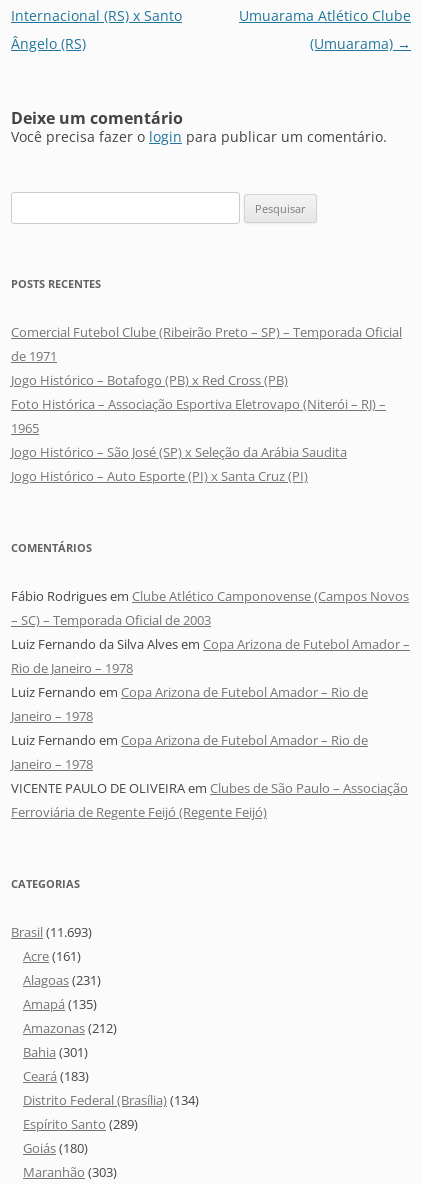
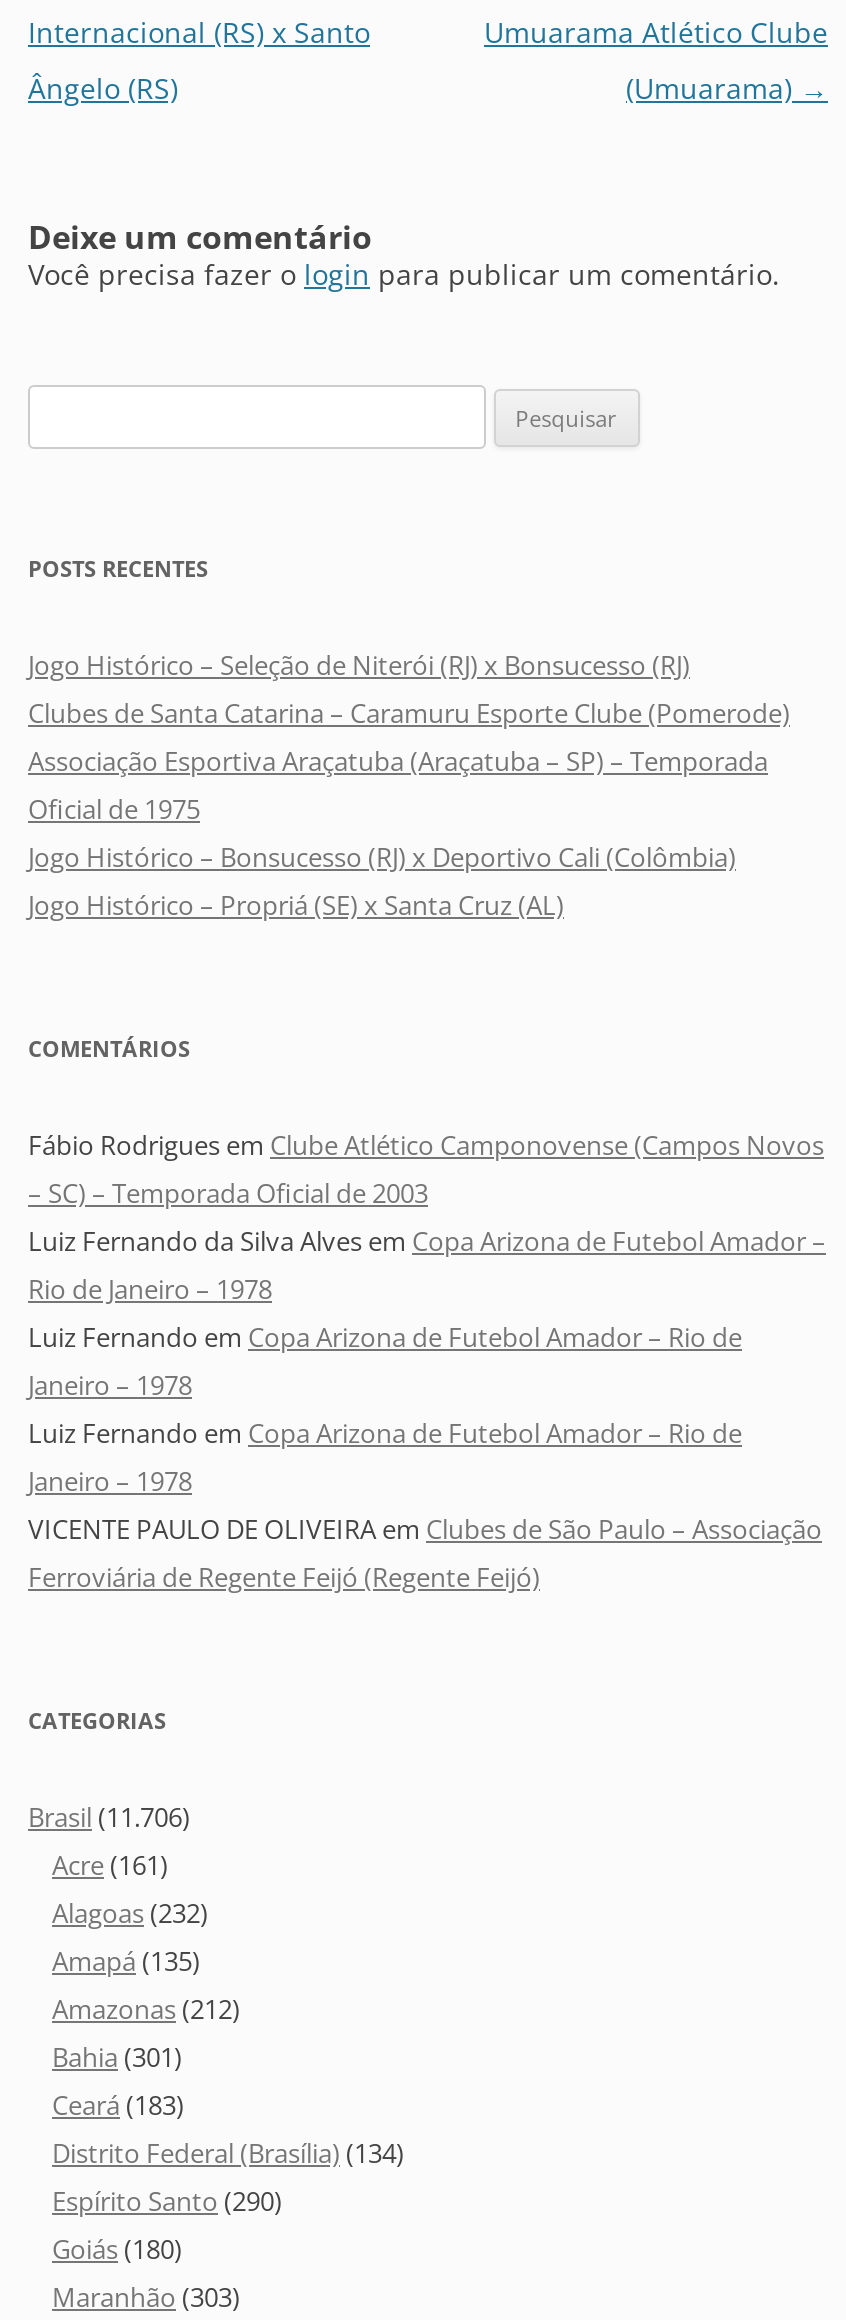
- Comercial Futebol Clube (Ribeirão Preto – SP) – Temporada Oficial
- de 1971
- Jogo Histórico – Botafogo (PB) x Red Cross (PB)
- Foto Histórica – Associação Esportiva Eletrovapo (Niterói – RJ) –
- 1965
- Jogo Histórico – São José (SP) x Seleção da Arábia Saudita
- Jogo Histórico – Auto Esporte (PI) x Santa Cruz (PI)
+ Jogo Histórico – Seleção de Niterói (RJ) x Bonsucesso (RJ)
+ Clubes de Santa Catarina – Caramuru Esporte Clube (Pomerode)
+ Associação Esportiva Araçatuba (Araçatuba – SP) – Temporada
+ Oficial de 1975
+ Jogo Histórico – Bonsucesso (RJ) x Deportivo Cali (Colômbia)
+ Jogo Histórico – Propriá (SE) x Santa Cruz (AL)

- Brasil (11.693)
+ Brasil (11.706)

- Alagoas (231)
+ Alagoas (232)

- Espírito Santo (289)
+ Espírito Santo (290)
